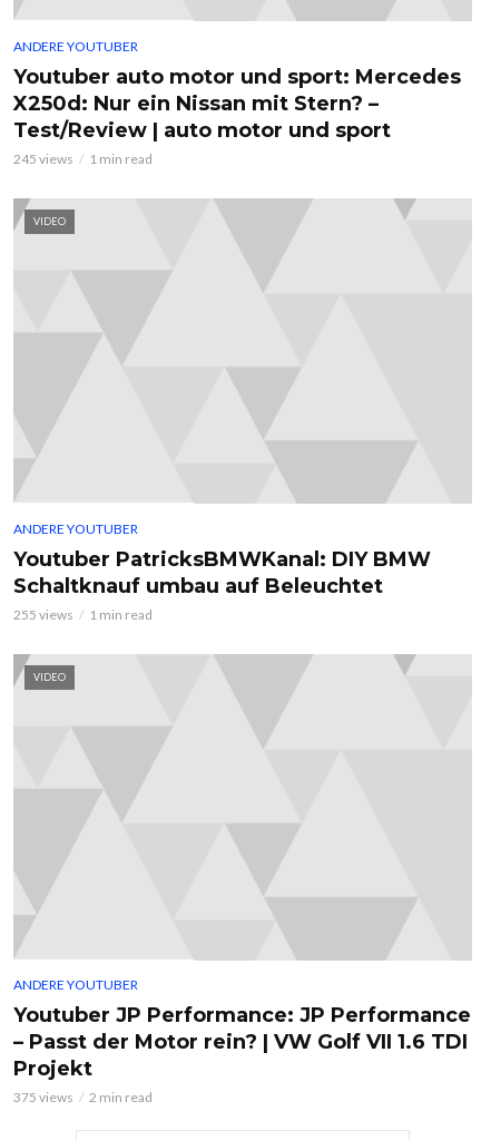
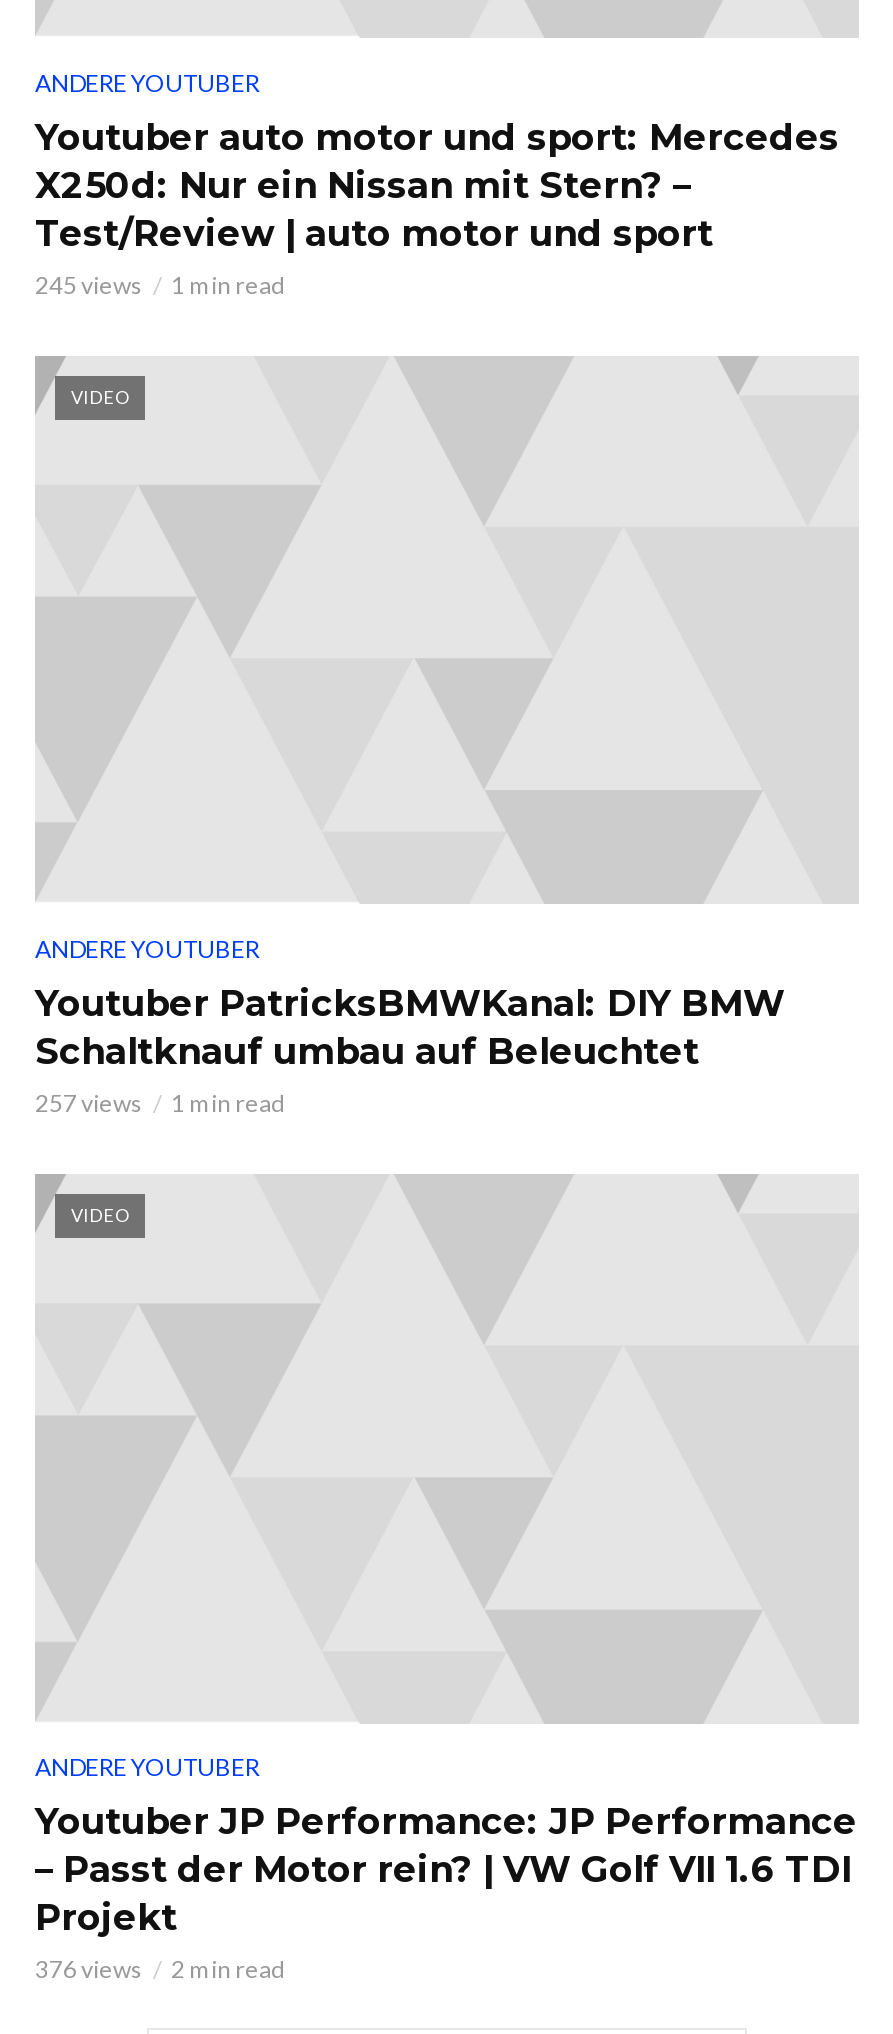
- 255 views 1 min read
+ 257 views 1 min read

- 375 views 2 min read
+ 376 views 2 min read
